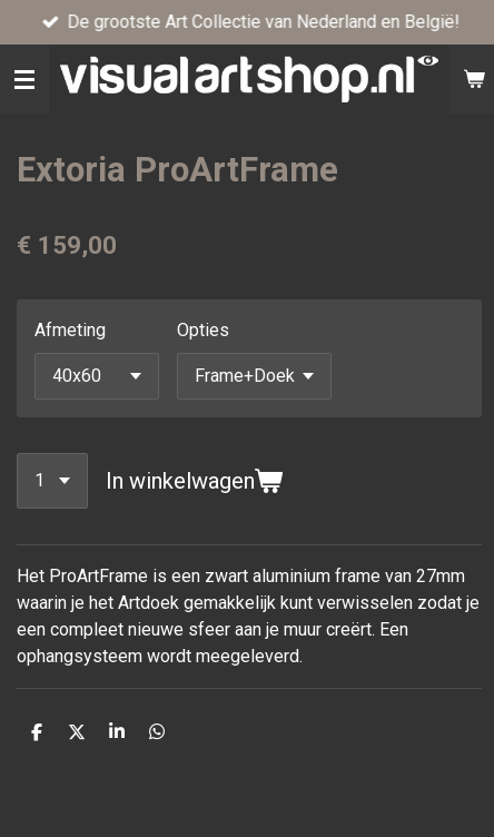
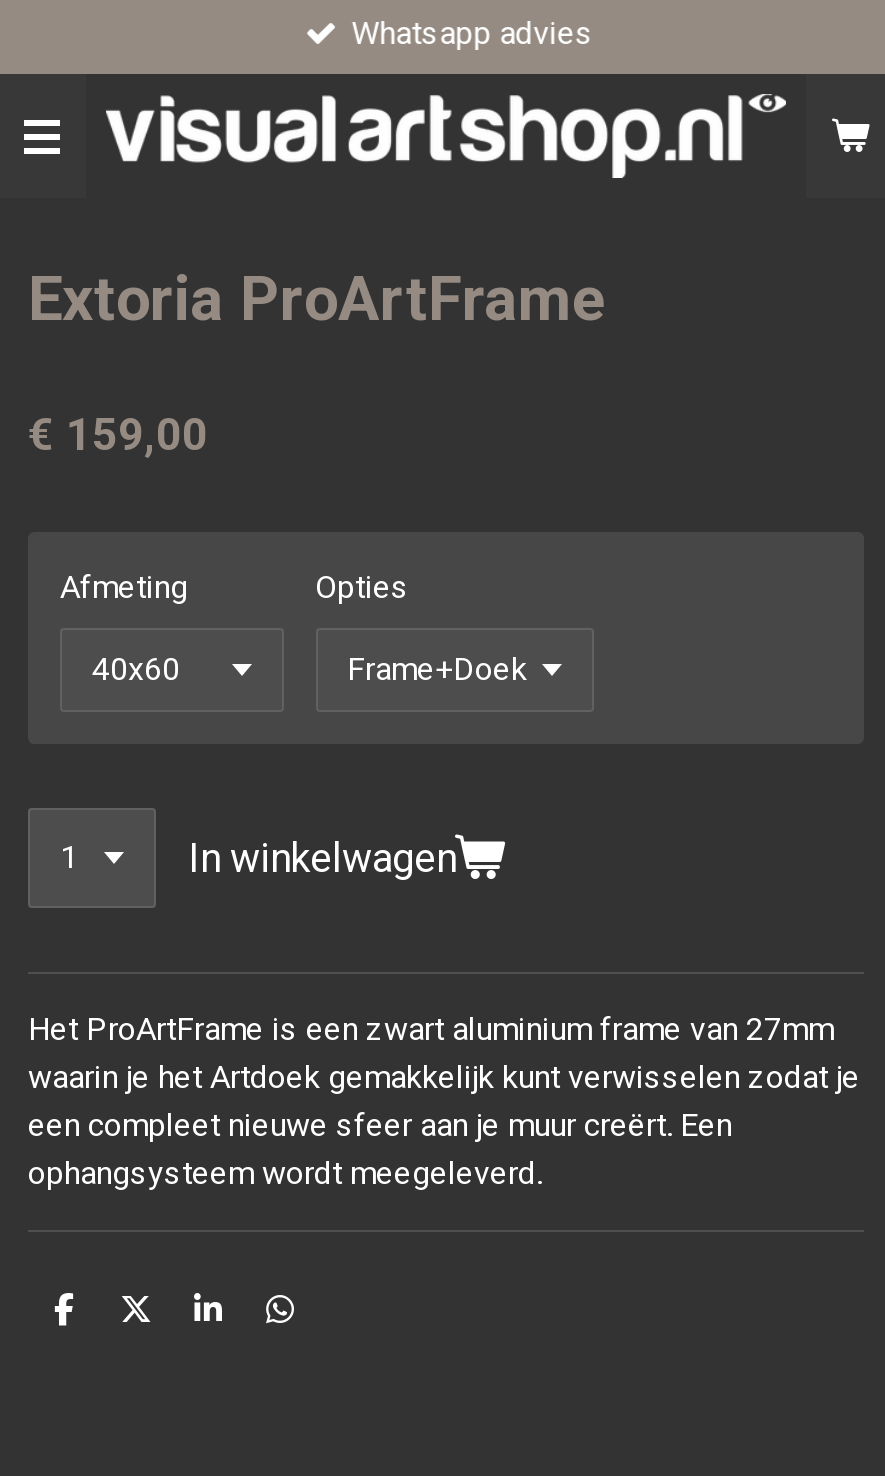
- De grootste Art Collectie van Nederland en België!
+ Whatsapp advies
